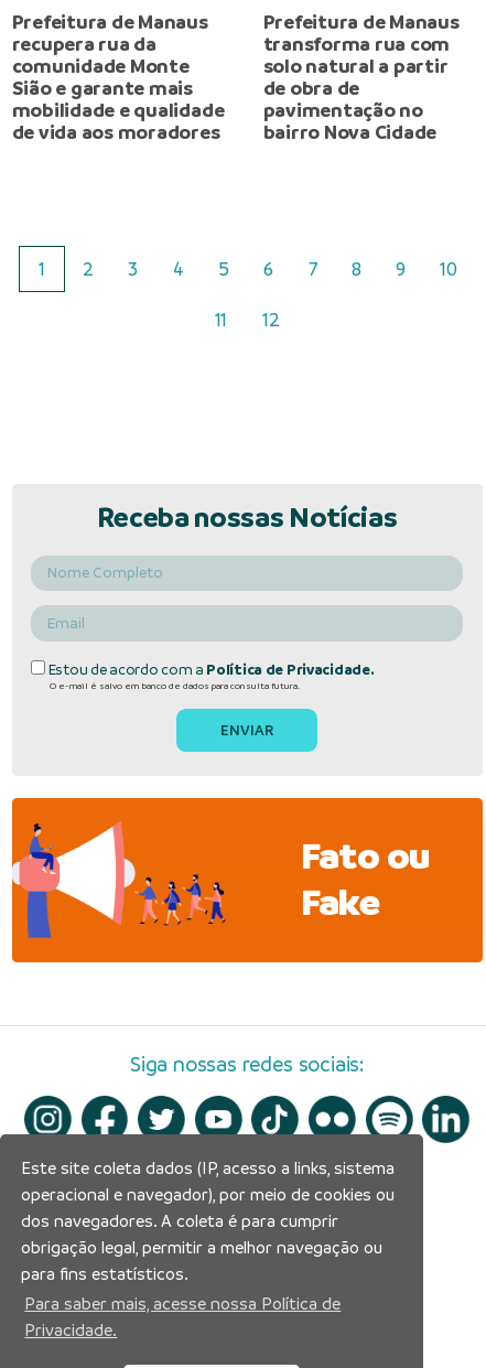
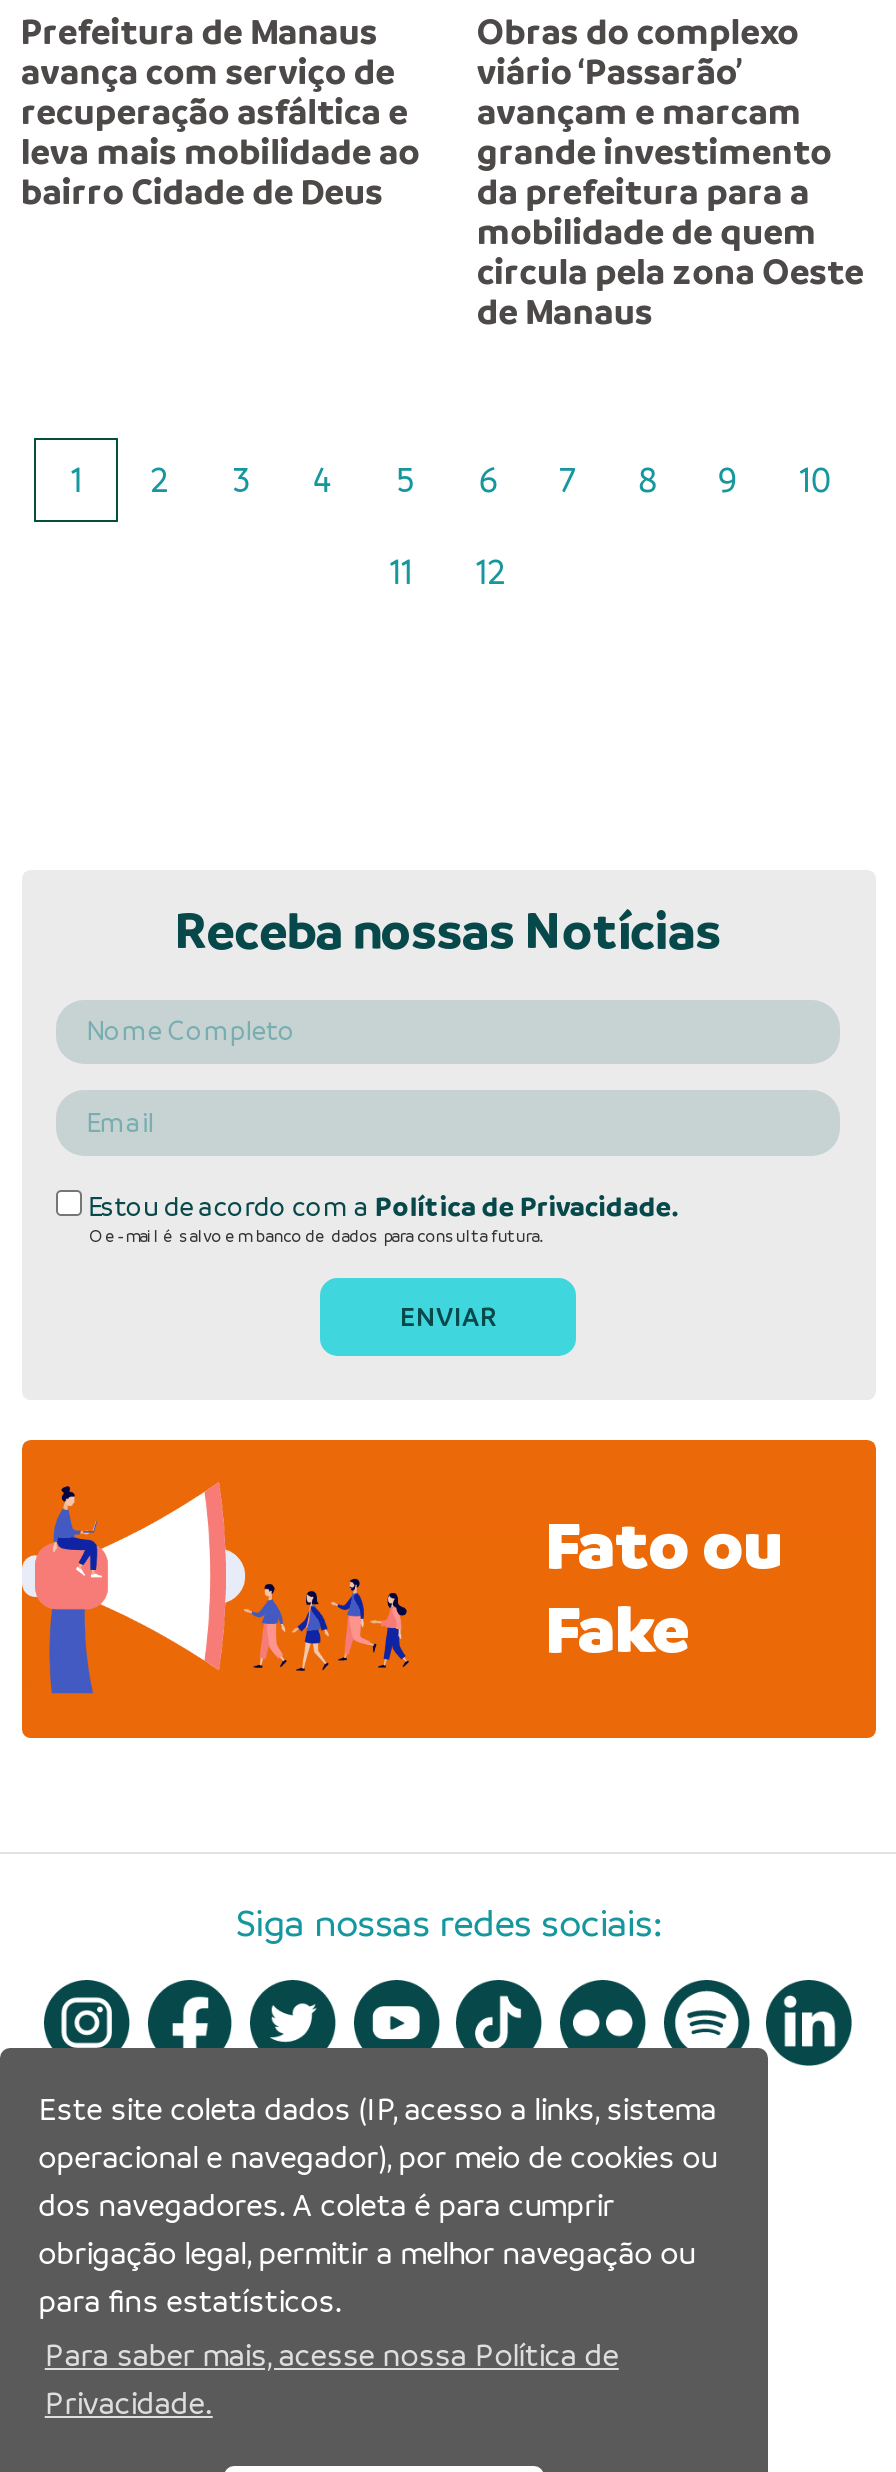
- Prefeitura de Manaus
- transforma rua com
- solo natural a partir
- de obra de
- pavimentação no
- bairro Nova Cidade
+ Obras do complexo
+ viário ‘Passarão’
+ avançam e marcam
+ grande investimento
+ da prefeitura para a
+ mobilidade de quem
+ circula pela zona Oeste
+ de Manaus

- recupera rua da
- comunidade Monte
- Sião e garante mais
- mobilidade e qualidade
- de vida aos moradores
+ avança com serviço de
+ recuperação asfáltica e
+ leva mais mobilidade ao
+ bairro Cidade de Deus
